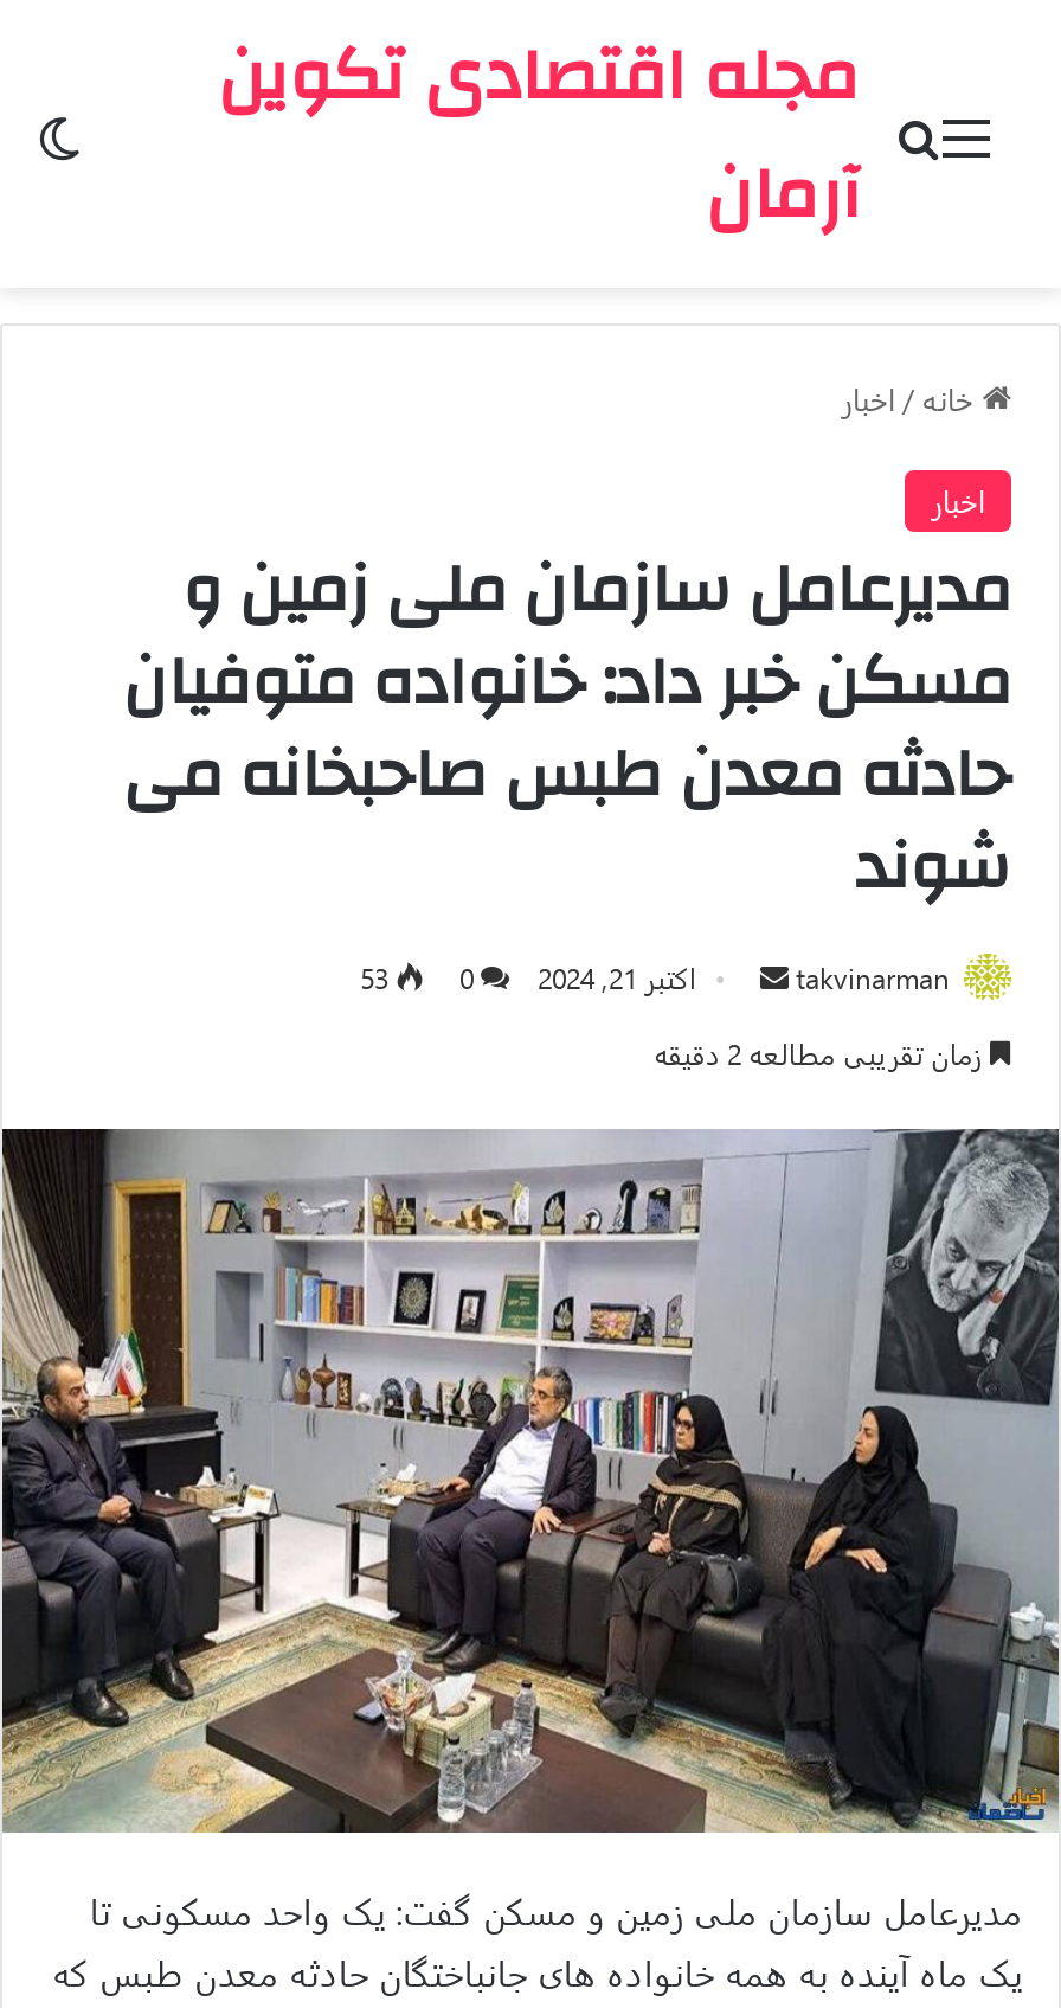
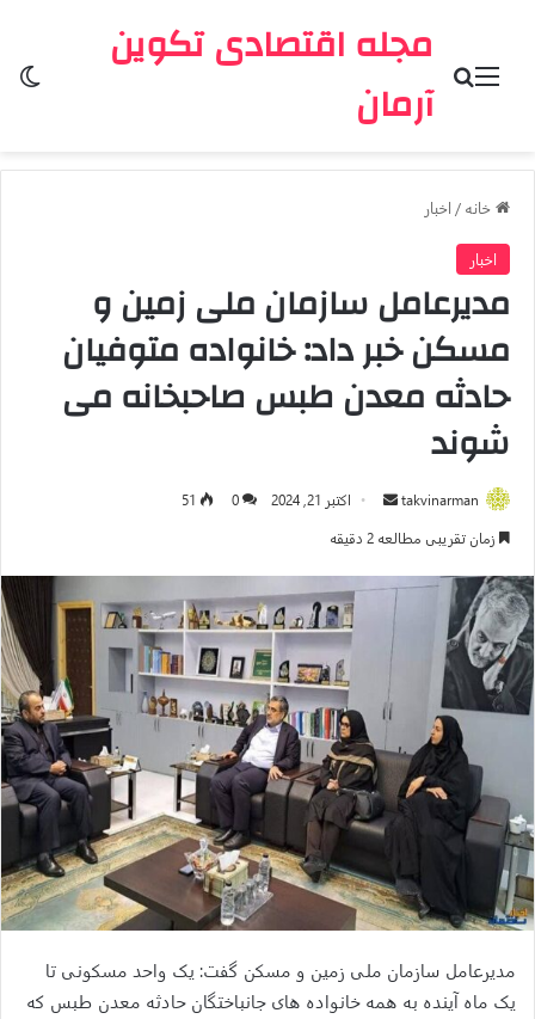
- 53 0
+ 51 0
